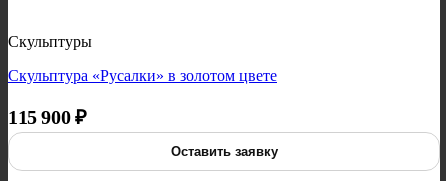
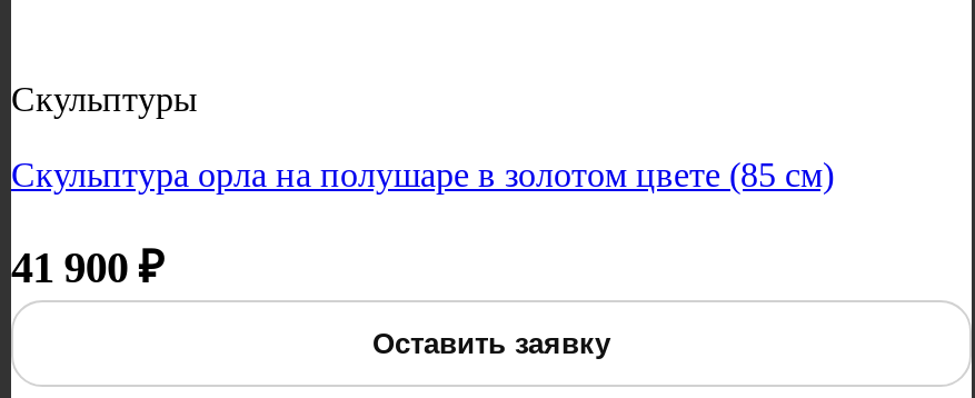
- Скульптура «Русалки» в золотом цвете
+ Скульптура орла на полушаре в золотом цвете (85 см)

- 115 900 ₽
+ 41 900 ₽
